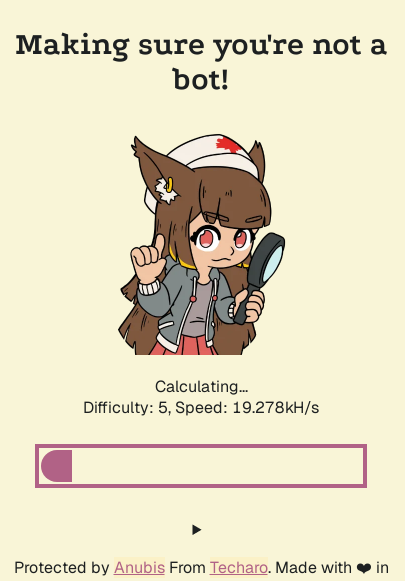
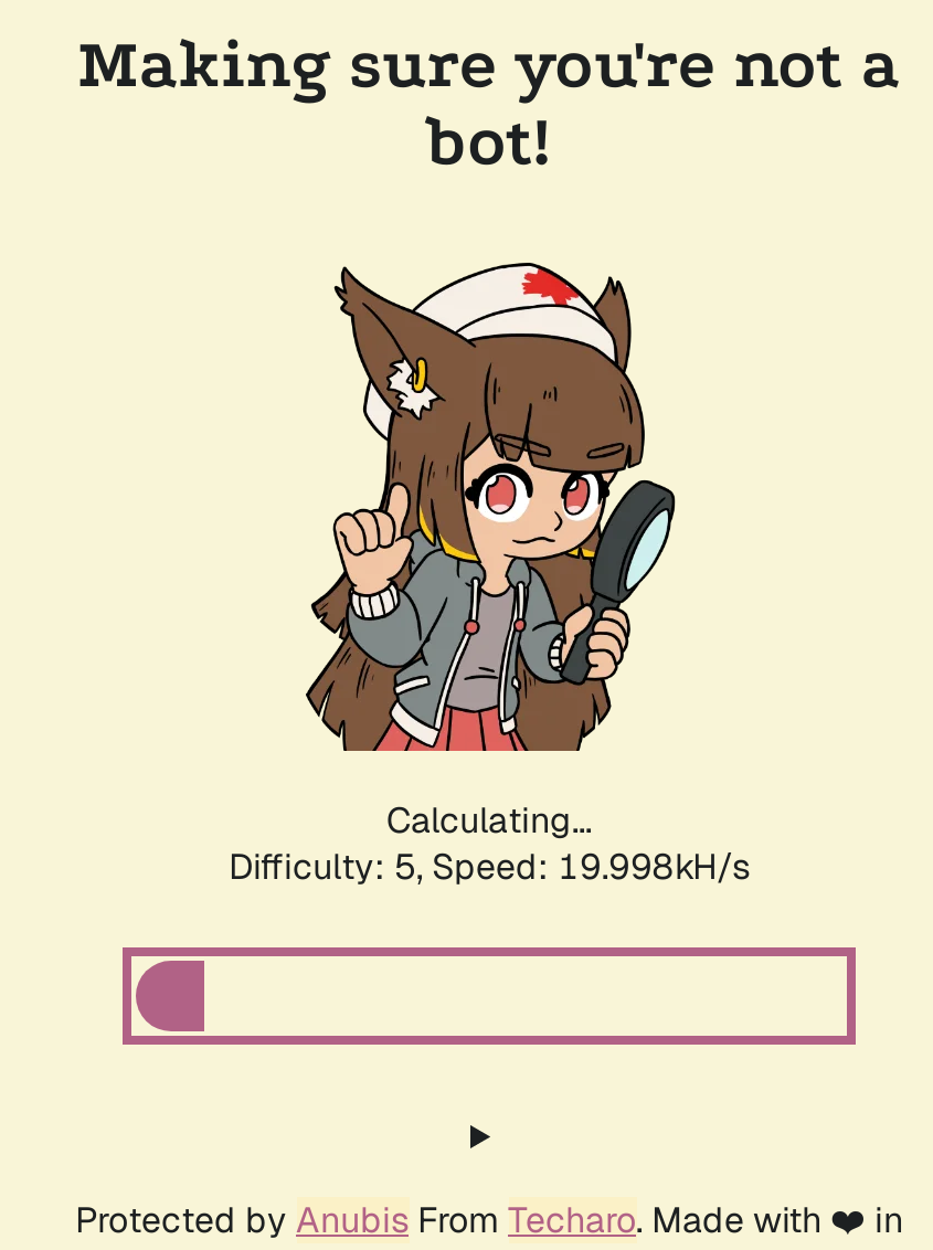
- Difficulty: 5, Speed: 19.278kH/s
+ Difficulty: 5, Speed: 19.998kH/s
